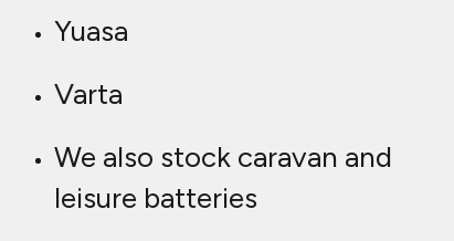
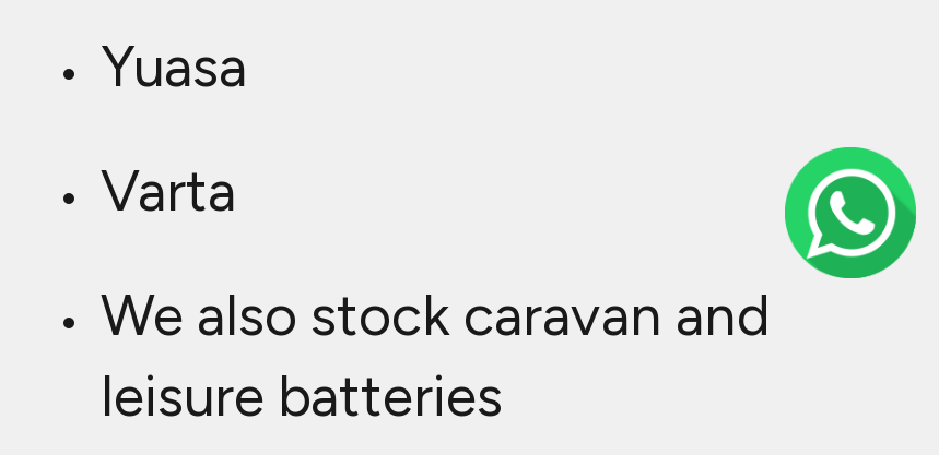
+ [image]
